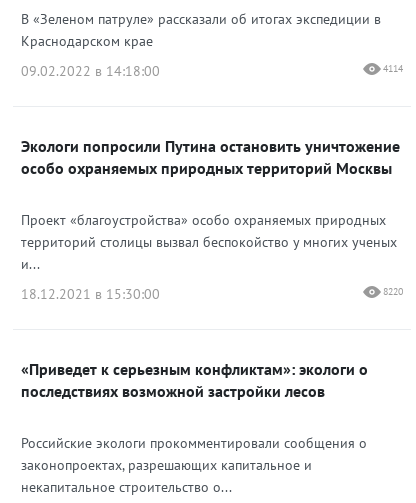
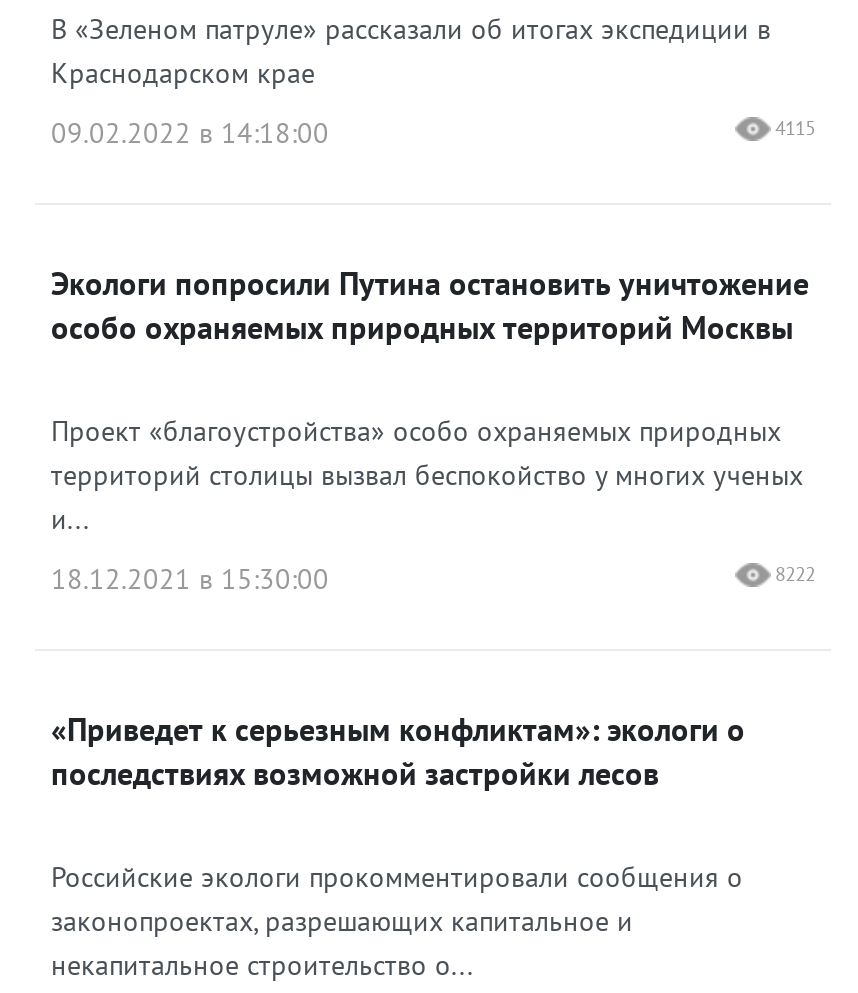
- 4114
+ 4115

- 8220
+ 8222
